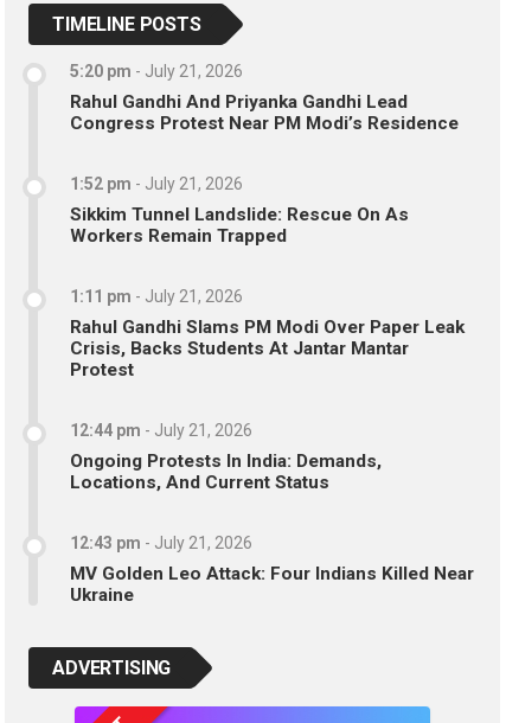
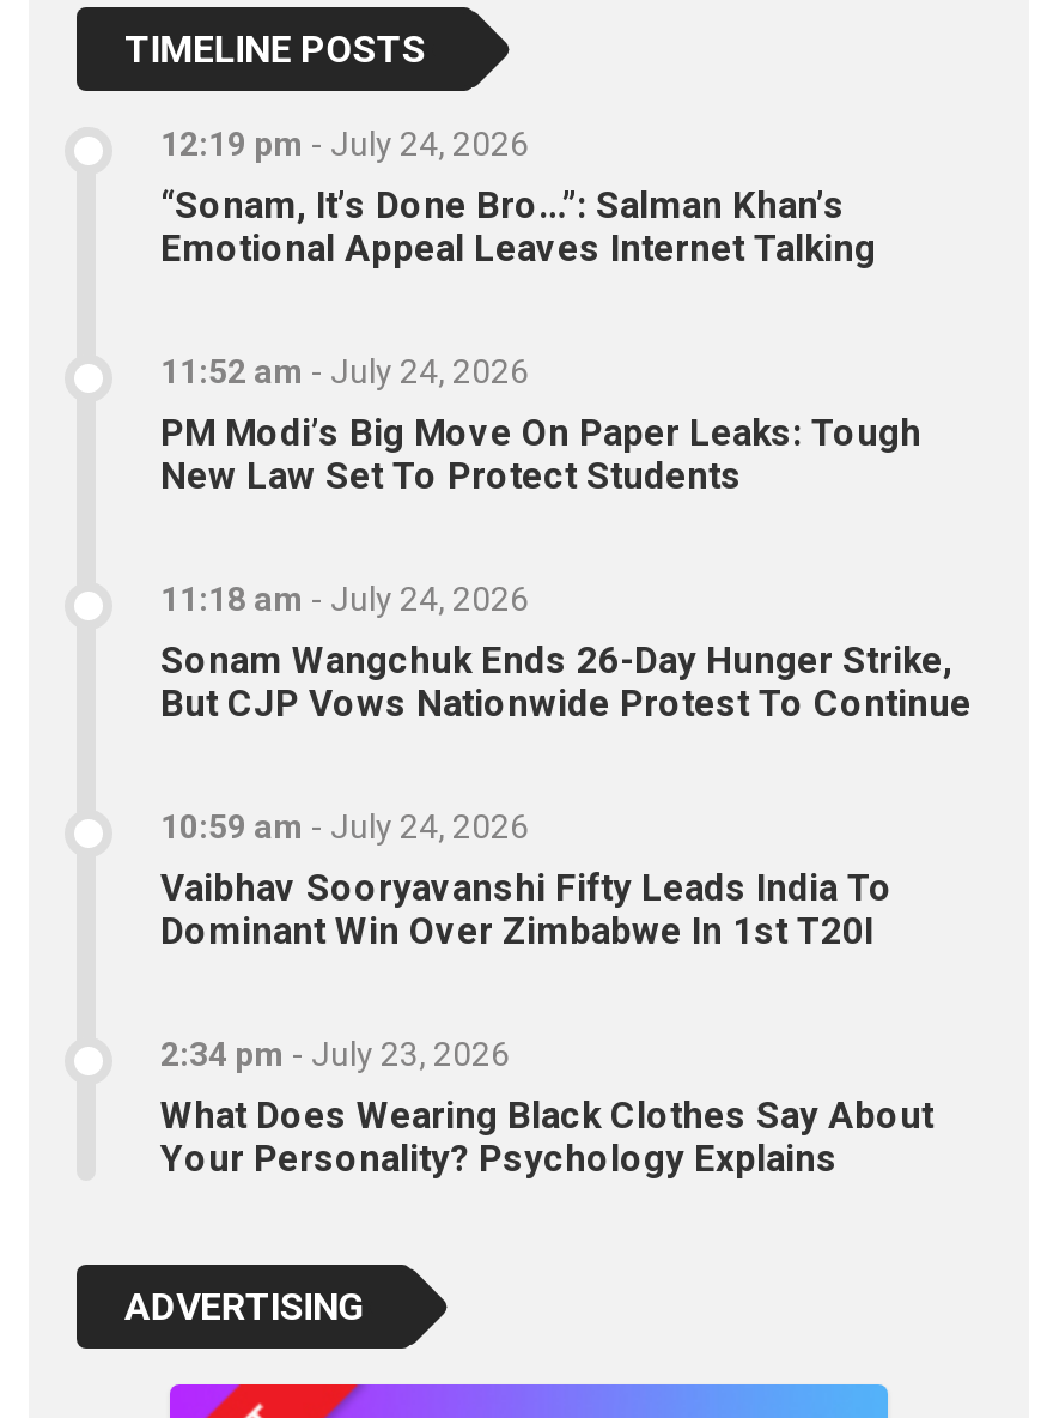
- 5:20 pm - July 21, 2026
+ 12:19 pm - July 24, 2026

- Rahul Gandhi And Priyanka Gandhi Lead
- Congress Protest Near PM Modi’s Residence
+ “Sonam, It’s Done Bro…”: Salman Khan’s
+ Emotional Appeal Leaves Internet Talking

- 1:52 pm - July 21, 2026
+ 11:52 am - July 24, 2026

- Sikkim Tunnel Landslide: Rescue On As
- Workers Remain Trapped
+ PM Modi’s Big Move On Paper Leaks: Tough
+ New Law Set To Protect Students

- 1:11 pm - July 21, 2026
+ 11:18 am - July 24, 2026

- Rahul Gandhi Slams PM Modi Over Paper Leak
- Crisis, Backs Students At Jantar Mantar
- Protest
+ Sonam Wangchuk Ends 26-Day Hunger Strike,
+ But CJP Vows Nationwide Protest To Continue

- 12:44 pm - July 21, 2026
+ 10:59 am - July 24, 2026

- Ongoing Protests In India: Demands,
- Locations, And Current Status
+ Vaibhav Sooryavanshi Fifty Leads India To
+ Dominant Win Over Zimbabwe In 1st T20I

- 12:43 pm - July 21, 2026
+ 2:34 pm - July 23, 2026

- MV Golden Leo Attack: Four Indians Killed Near
- Ukraine
+ What Does Wearing Black Clothes Say About
+ Your Personality? Psychology Explains
